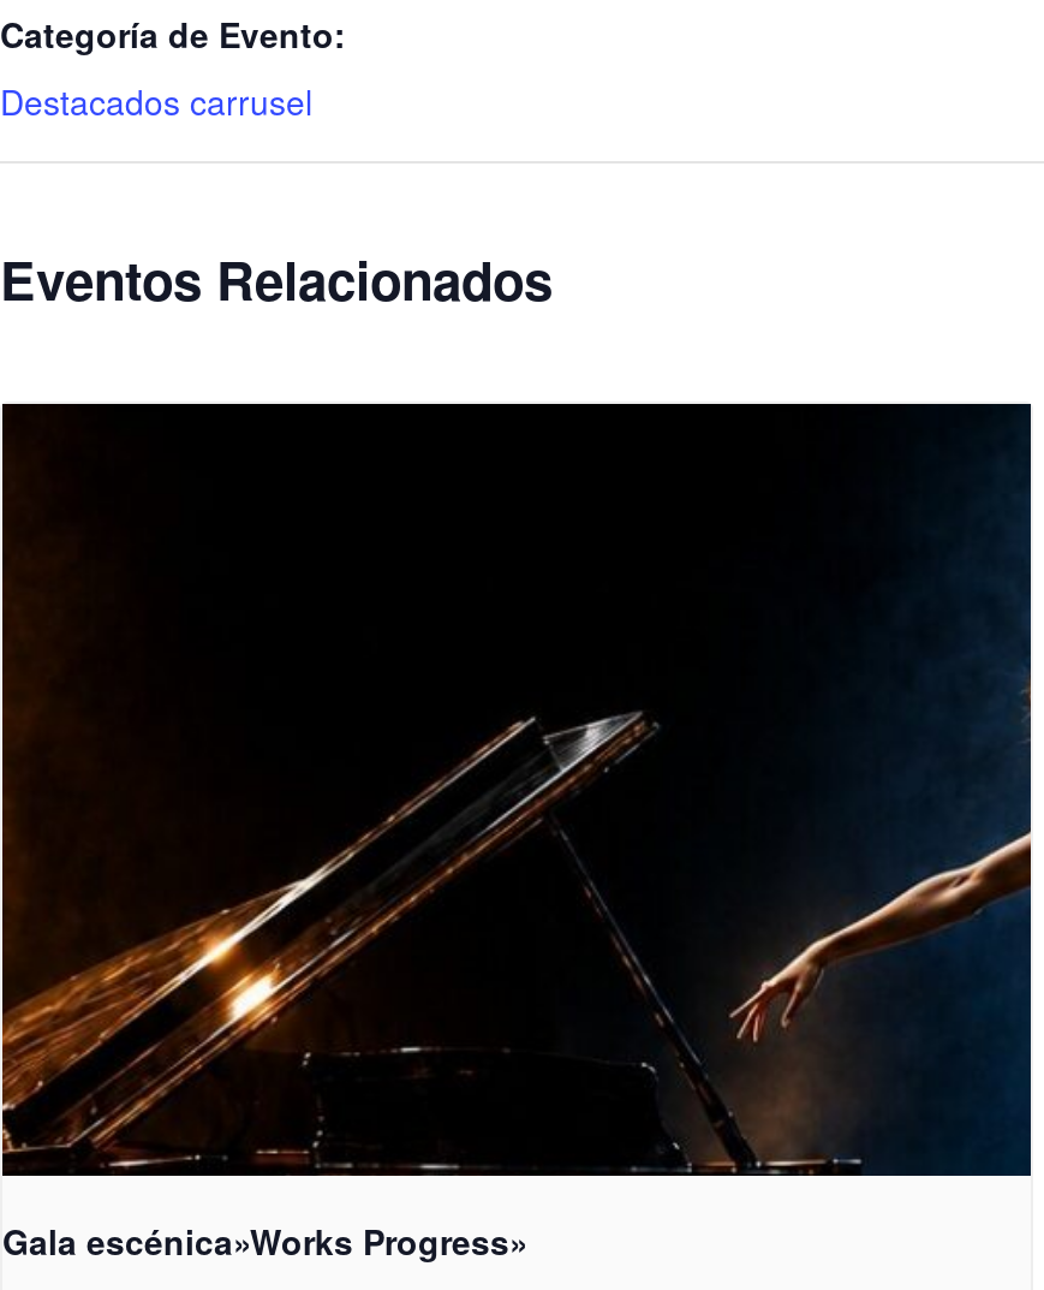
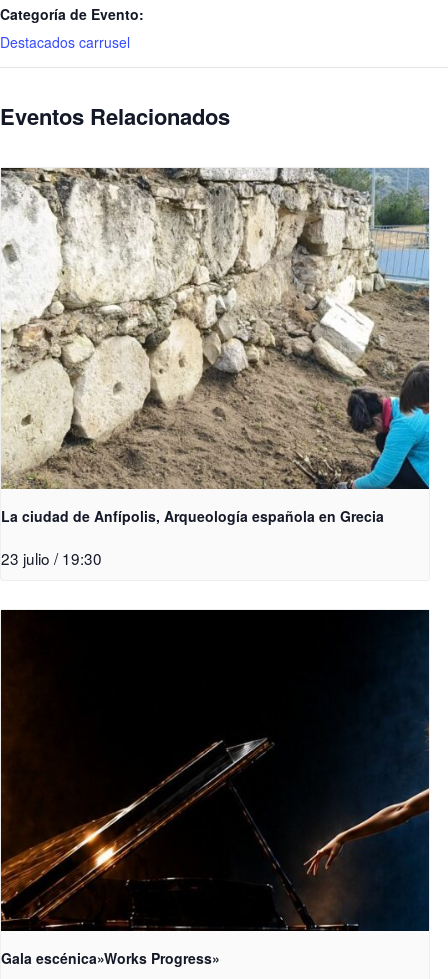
+ [image]
+ La ciudad de Anfípolis, Arqueología española en Grecia
+ 23 julio / 19:30
